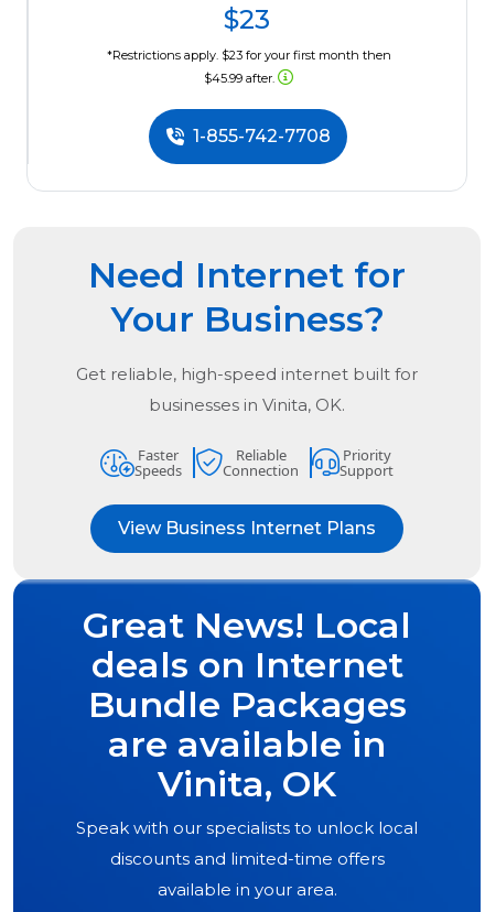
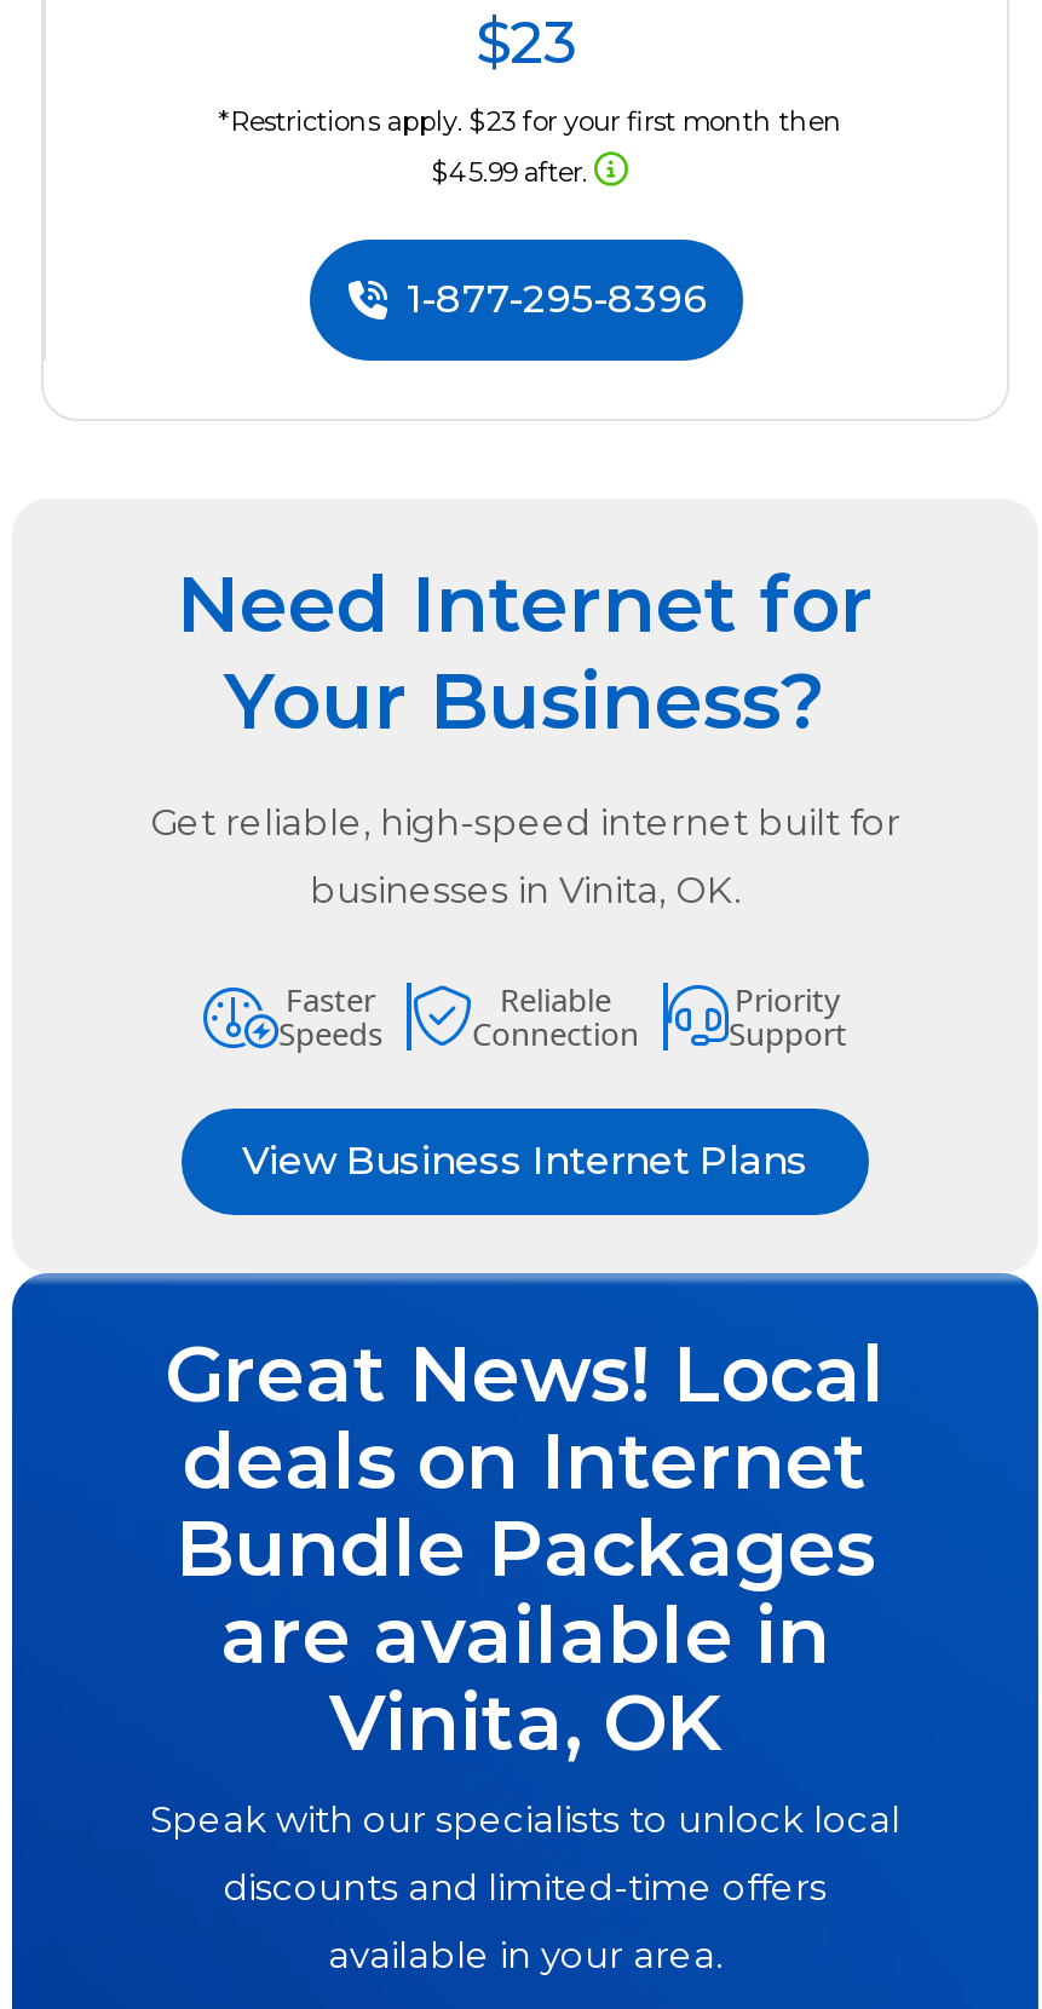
- 1-855-742-7708
+ 1-877-295-8396
